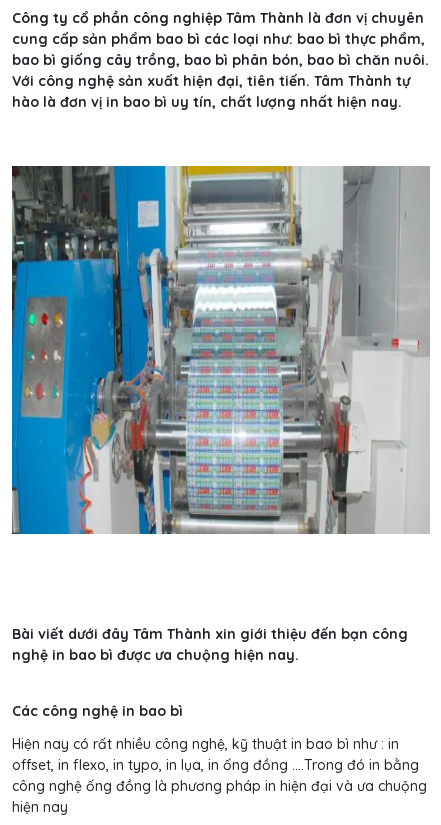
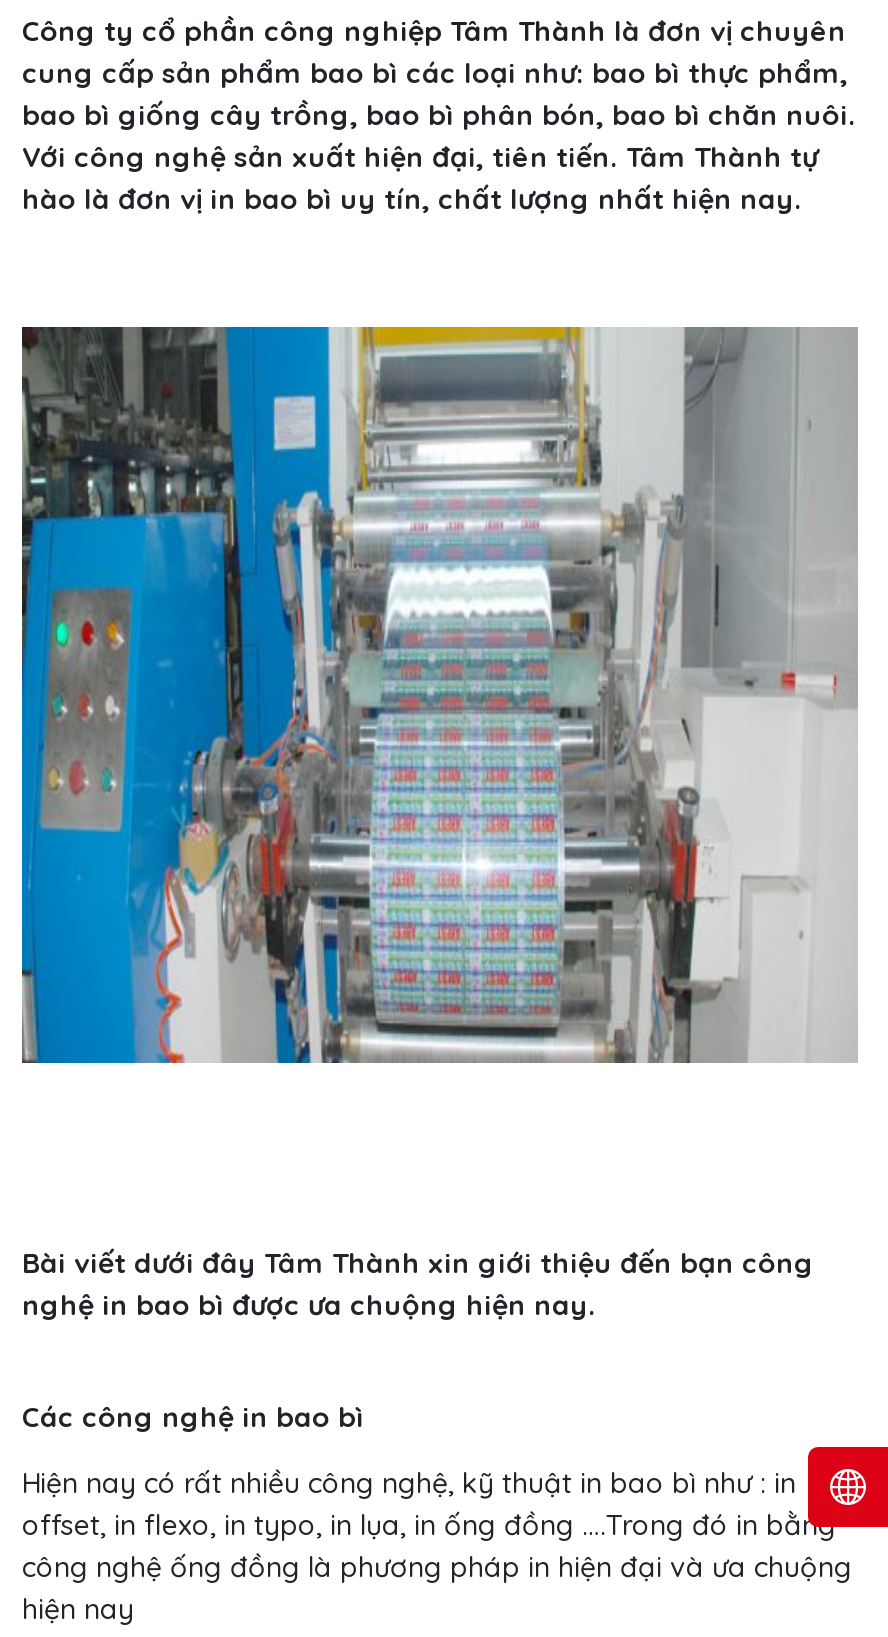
+ [image]
